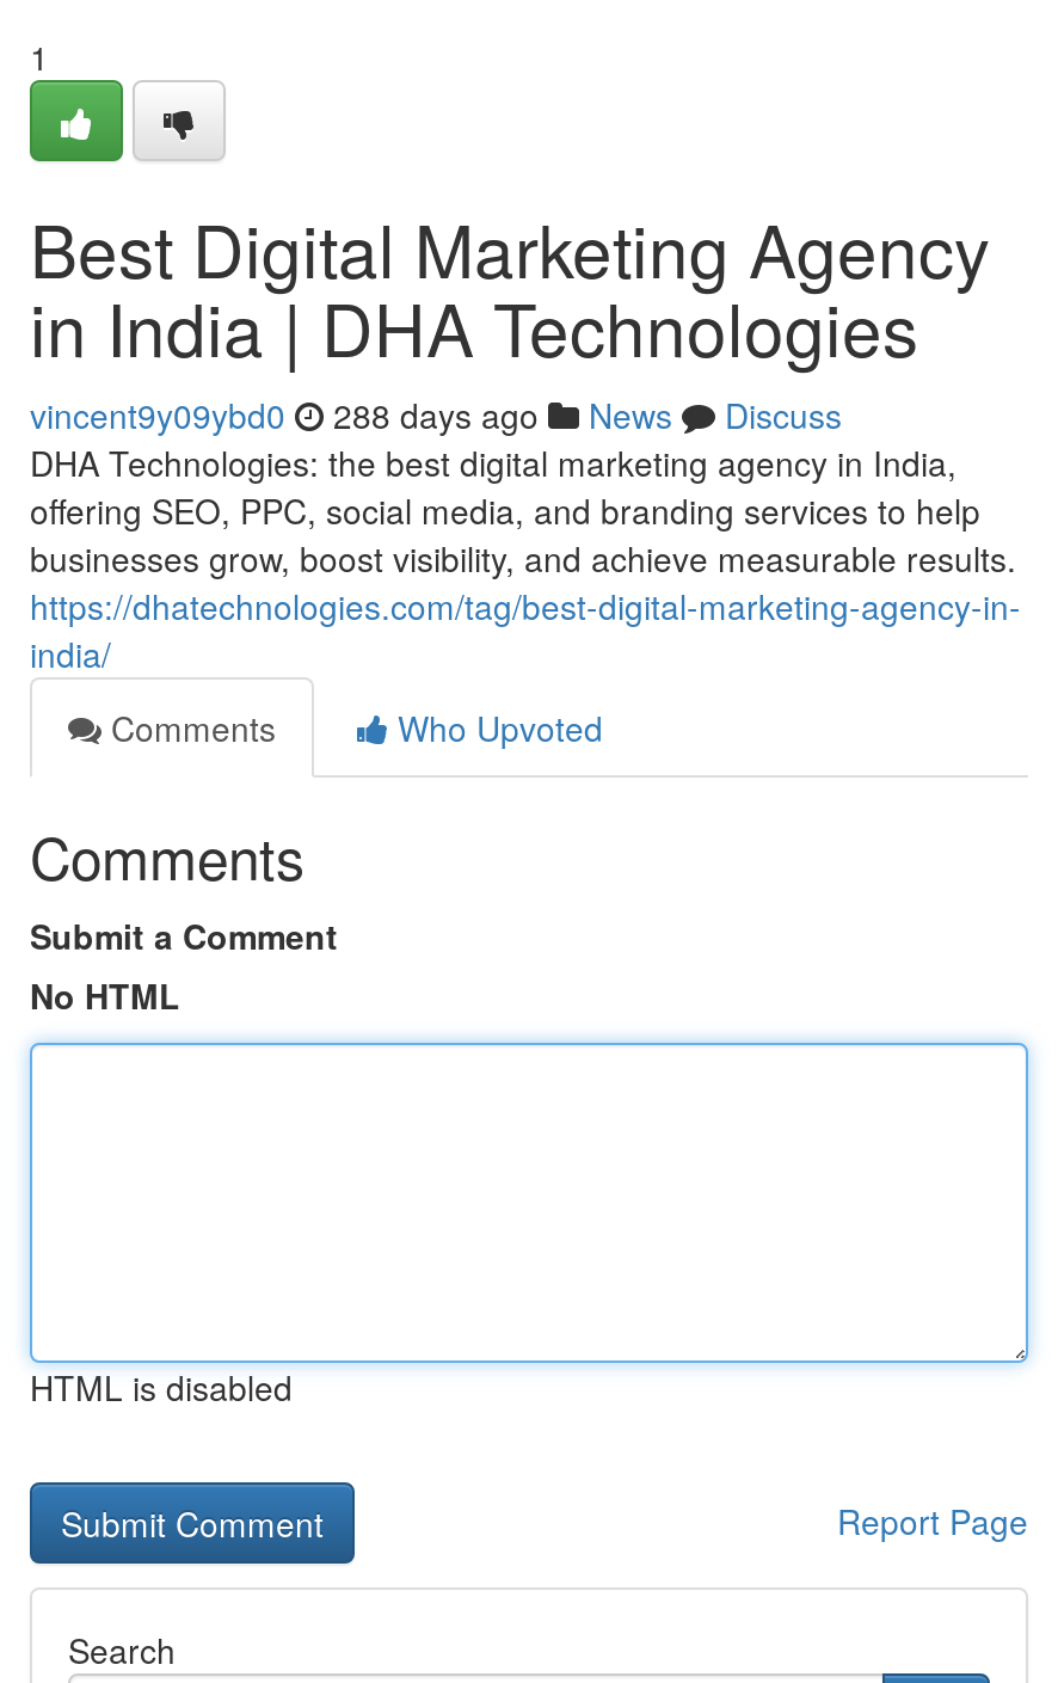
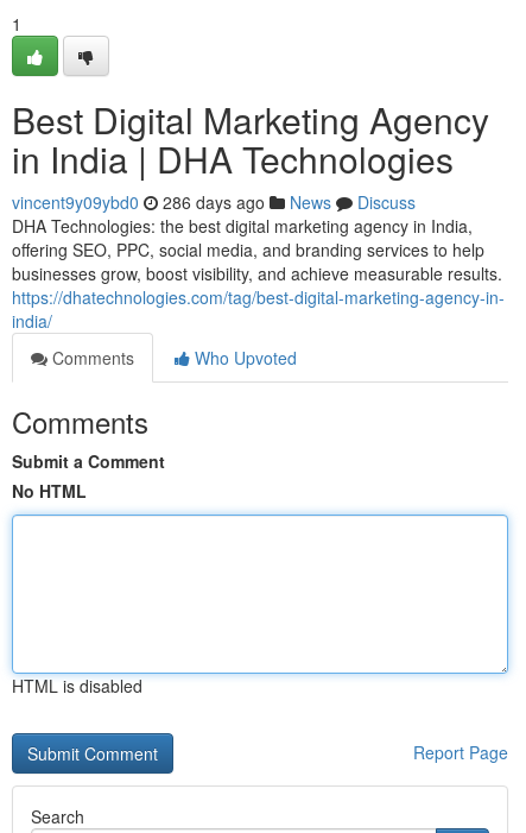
- vincent9y09ybd0 288 days ago News Discuss
+ vincent9y09ybd0 286 days ago News Discuss
